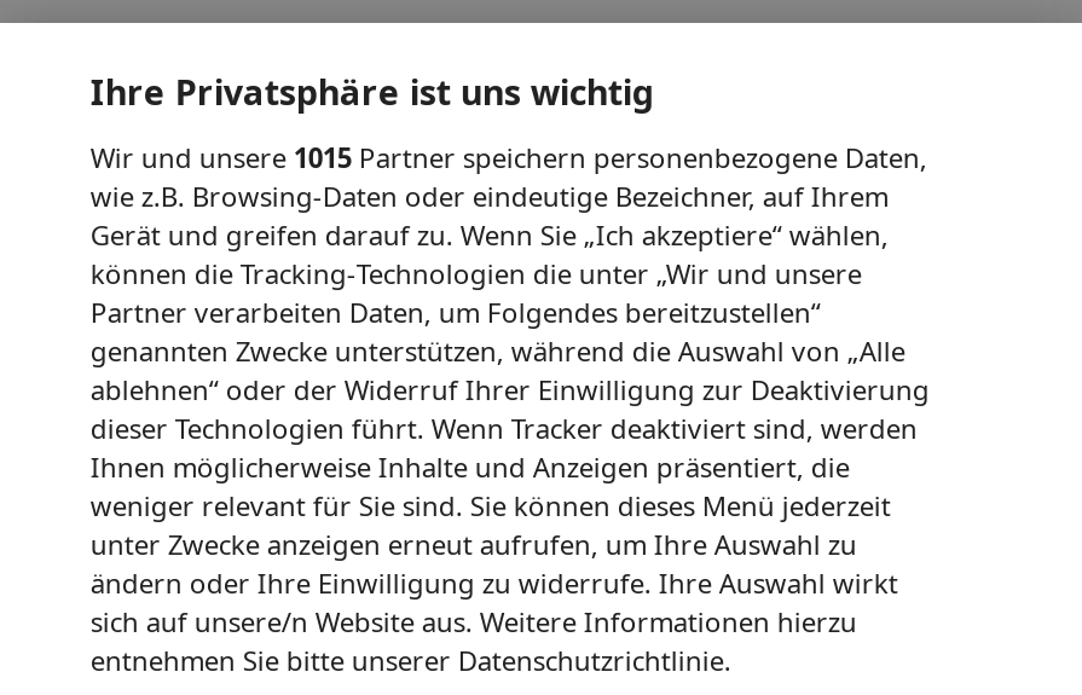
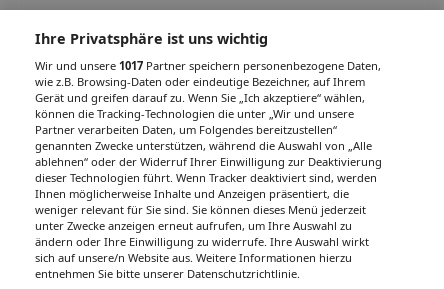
- Wir und unsere 1015 Partner speichern personenbezogene Daten,
+ Wir und unsere 1017 Partner speichern personenbezogene Daten,
